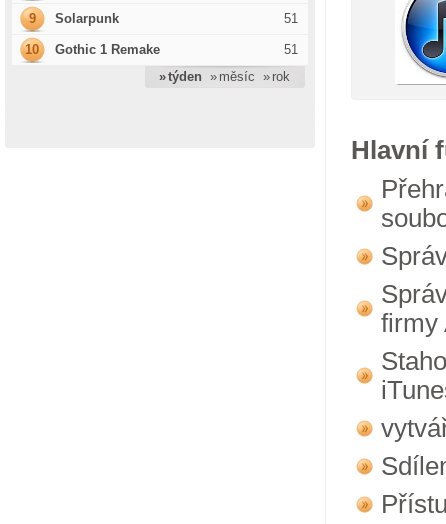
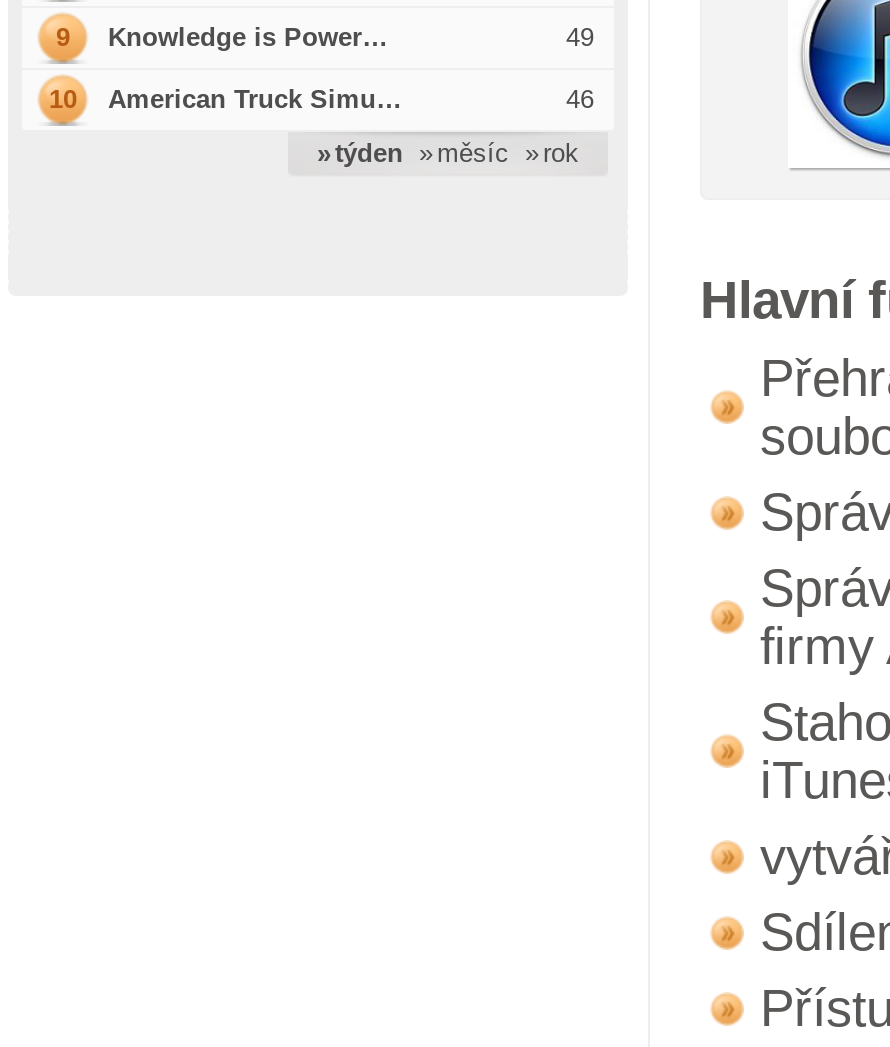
- Solarpunk
- 51
+ Knowledge is Power…
+ 49

- Gothic 1 Remake
- 51
+ American Truck Simu…
+ 46
